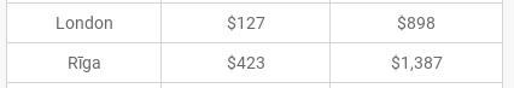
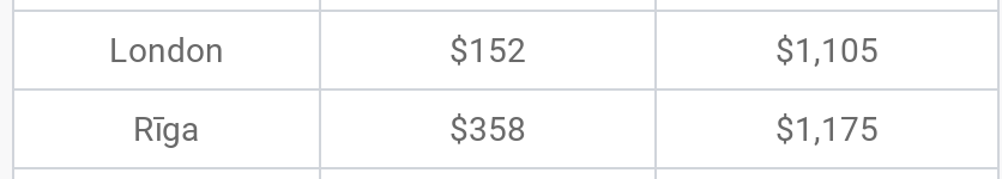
- $127
+ $152

- $898
+ $1,105

- $423
+ $358

- $1,387
+ $1,175
